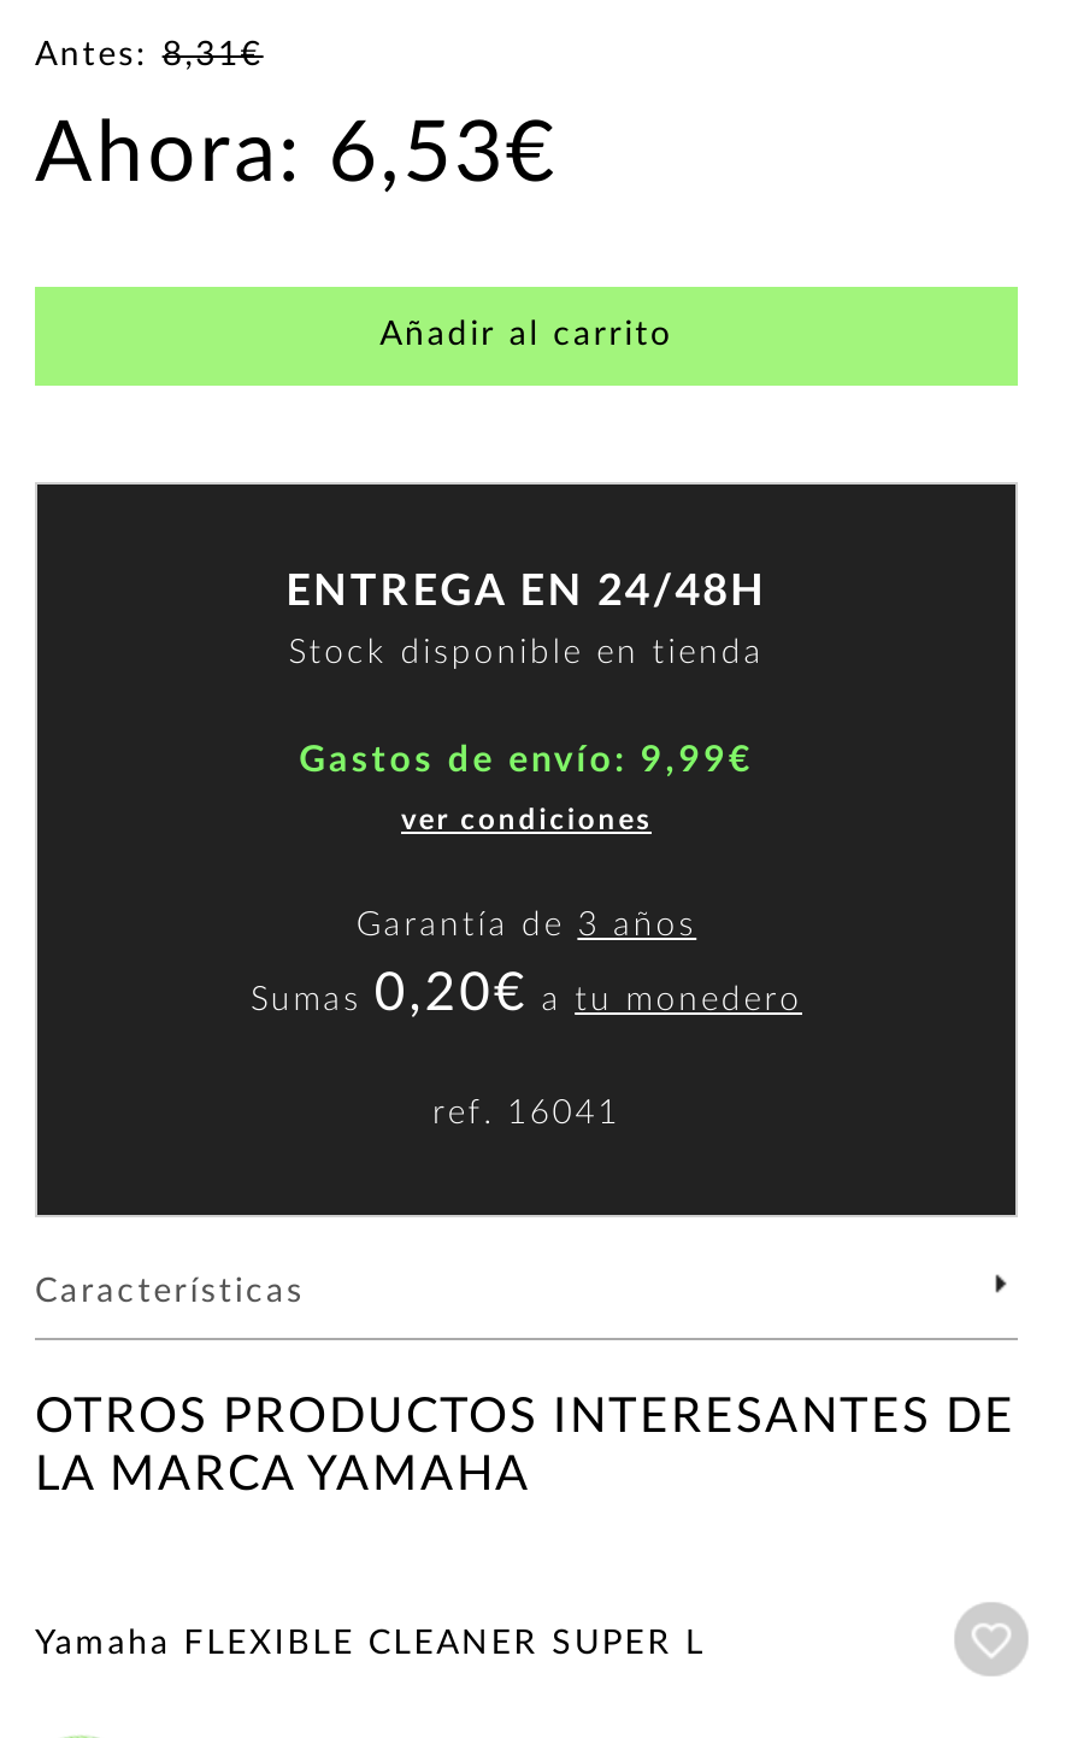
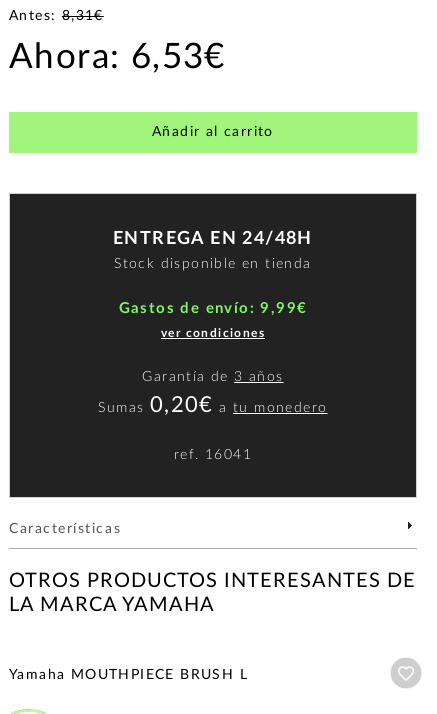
- Yamaha FLEXIBLE CLEANER SUPER L
+ Yamaha MOUTHPIECE BRUSH L
